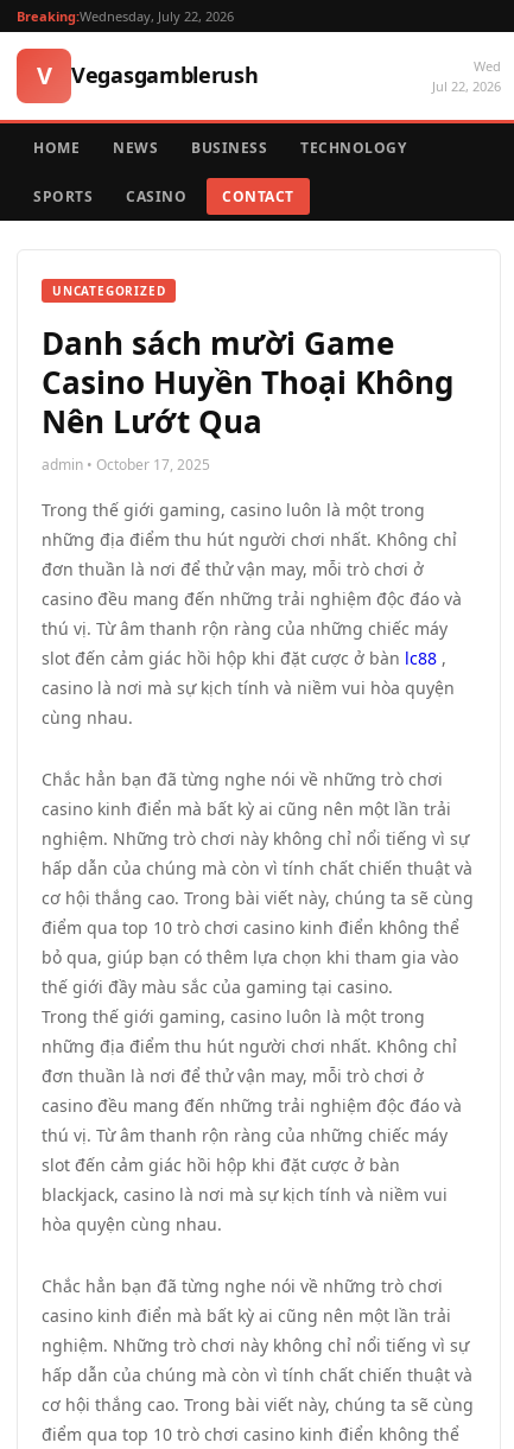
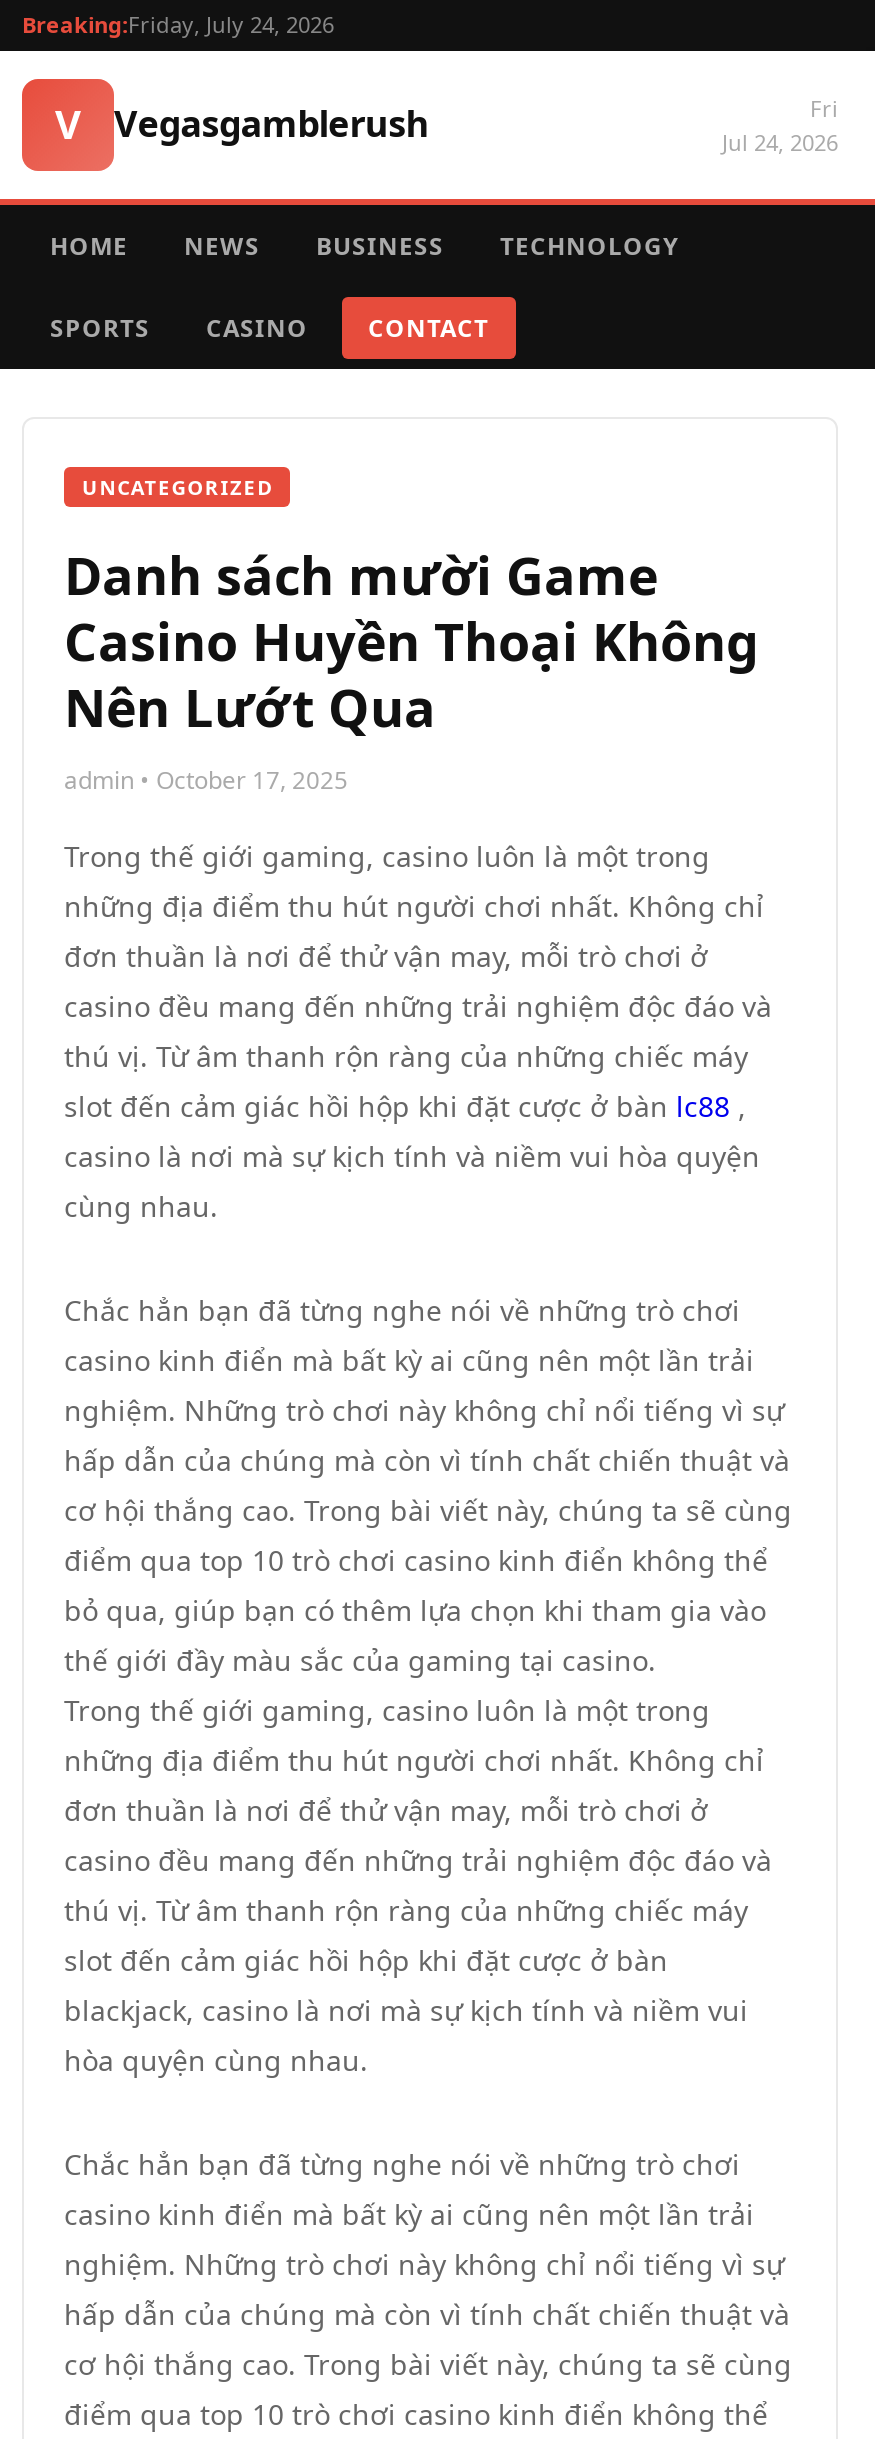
- Breaking:Wednesday, July 22, 2026
+ Breaking:Friday, July 24, 2026

- Wed
- Jul 22, 2026
+ Fri
+ Jul 24, 2026
